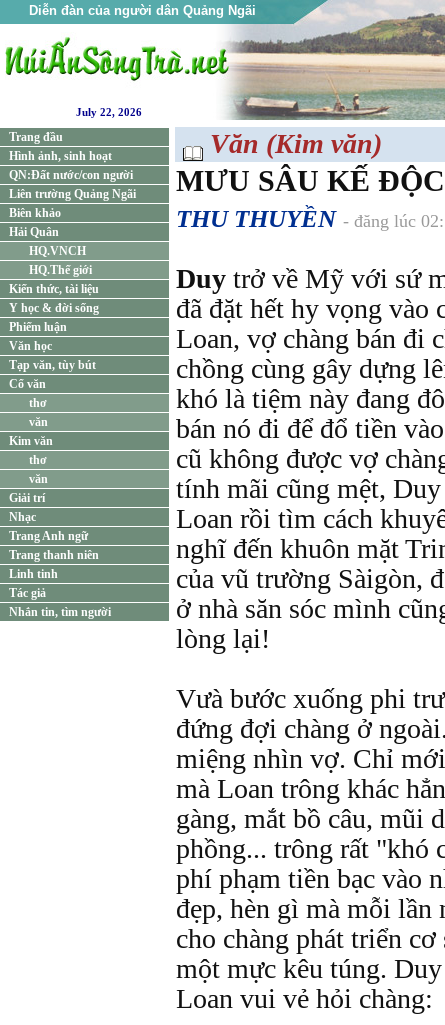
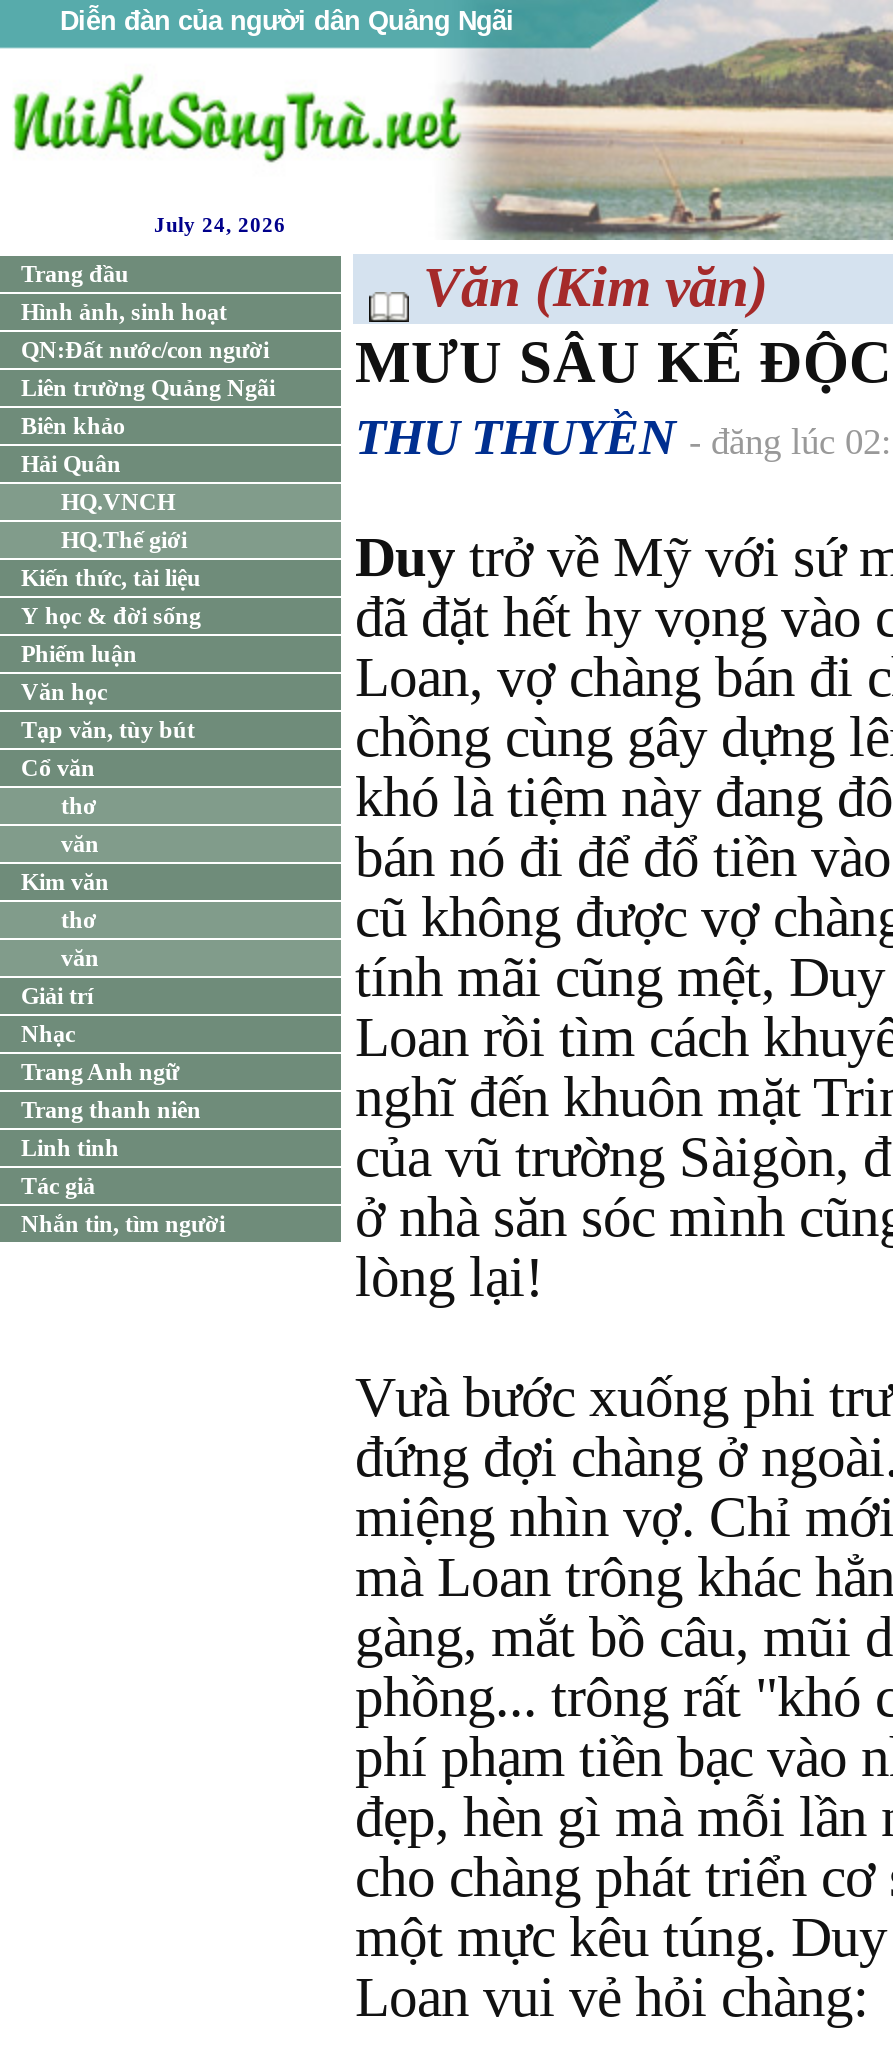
- July 22, 2026
+ July 24, 2026
